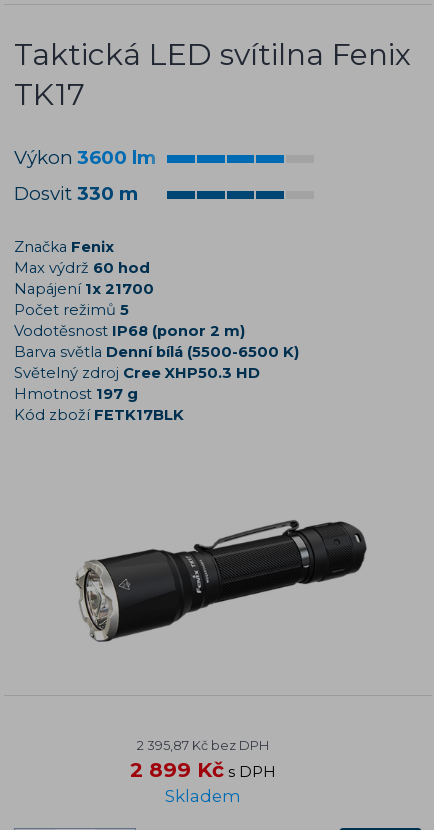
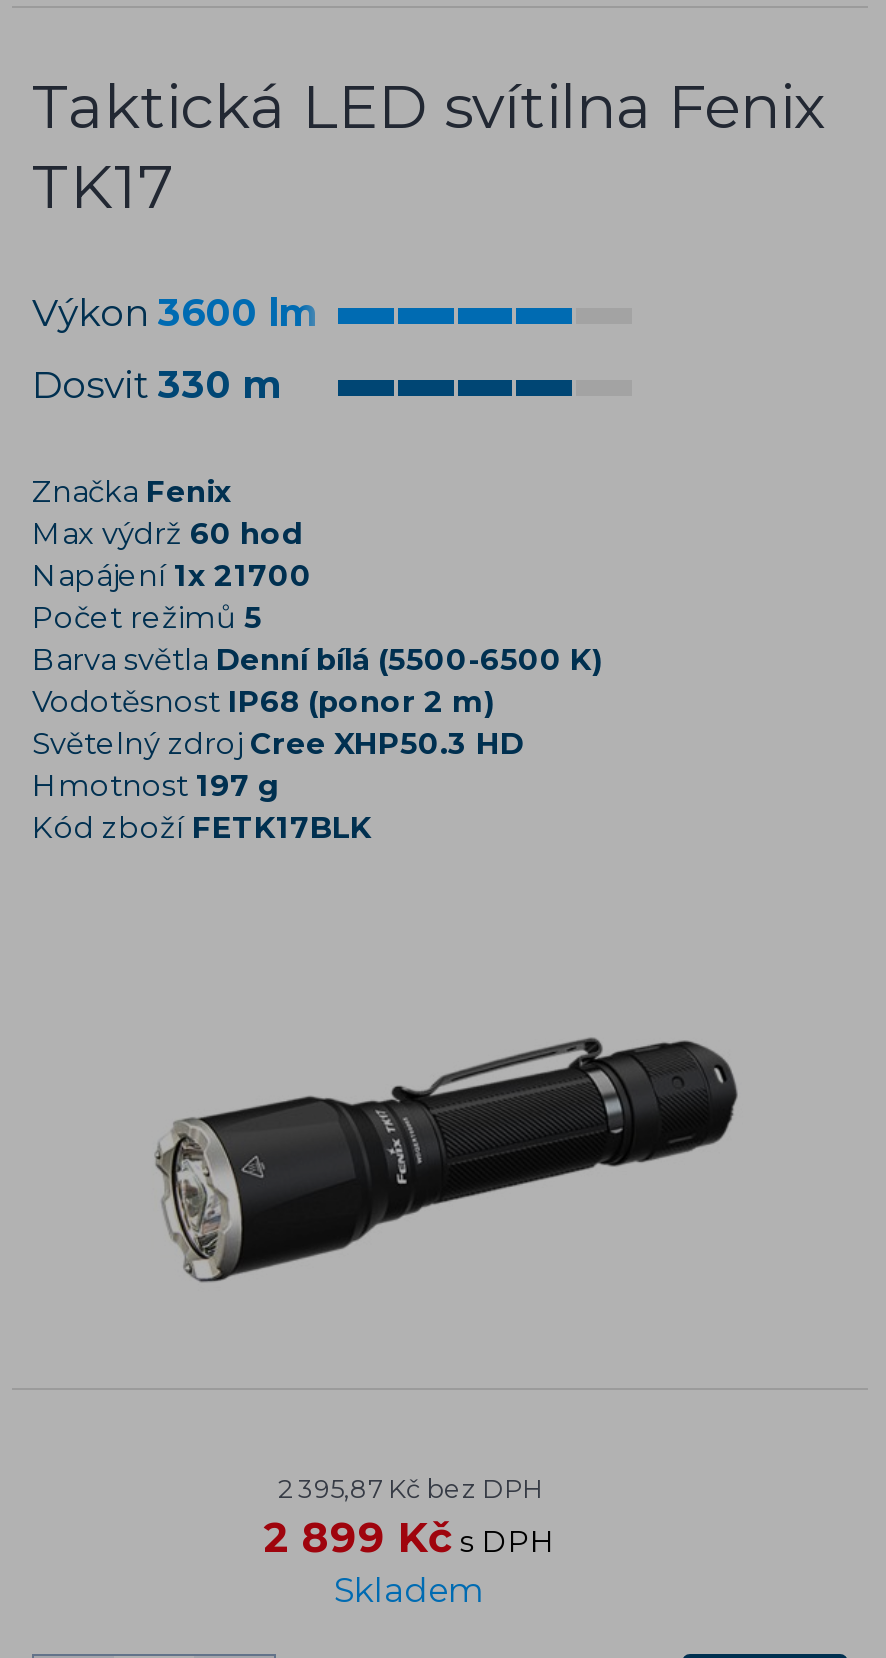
moved down: Vodotěsnost IP68 (ponor 2 m)

moved up: Barva světla Denní bílá (5500-6500 K)
